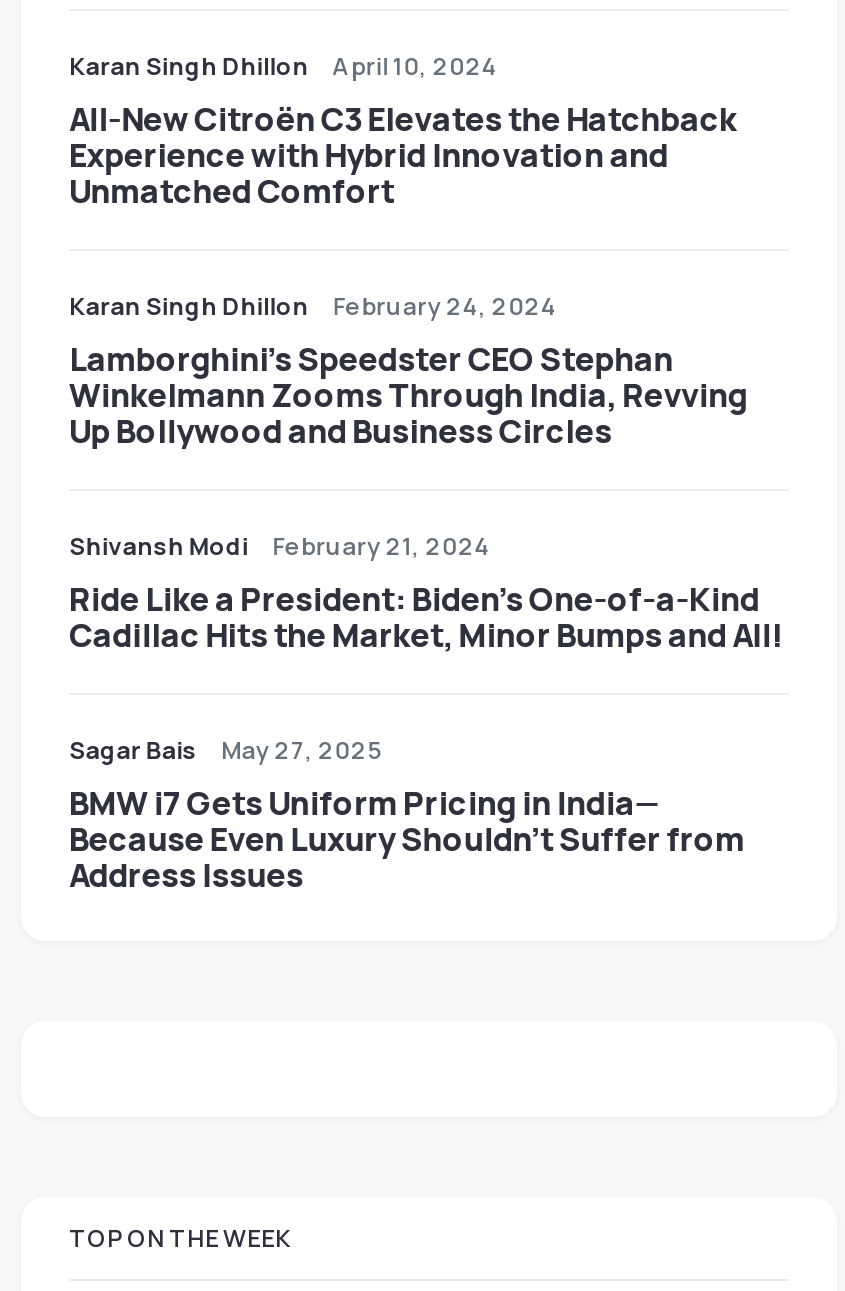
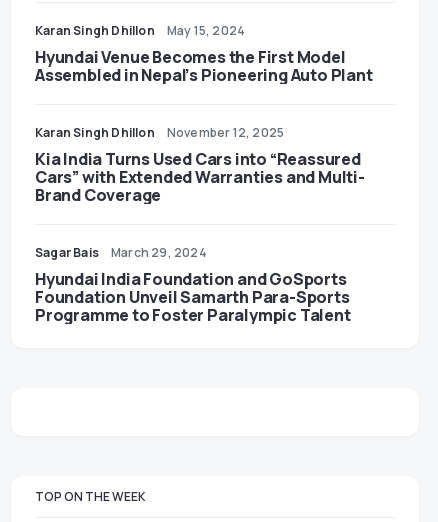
- April 10, 2024
- All-New Citroën C3 Elevates the Hatchback
- Experience with Hybrid Innovation and
- Unmatched Comfort
+ May 15, 2024
+ Hyundai Venue Becomes the First Model
+ Assembled in Nepal’s Pioneering Auto Plant

- February 24, 2024
- Lamborghini’s Speedster CEO Stephan
- Winkelmann Zooms Through India, Revving
- Up Bollywood and Business Circles
- Shivansh Modi
- February 21, 2024
- Ride Like a President: Biden’s One-of-a-Kind
- Cadillac Hits the Market, Minor Bumps and All!
+ November 12, 2025
+ Kia India Turns Used Cars into “Reassured
+ Cars” with Extended Warranties and Multi-
+ Brand Coverage

- May 27, 2025
- BMW i7 Gets Uniform Pricing in India—
- Because Even Luxury Shouldn’t Suffer from
- Address Issues
+ March 29, 2024
+ Hyundai India Foundation and GoSports
+ Foundation Unveil Samarth Para-Sports
+ Programme to Foster Paralympic Talent
